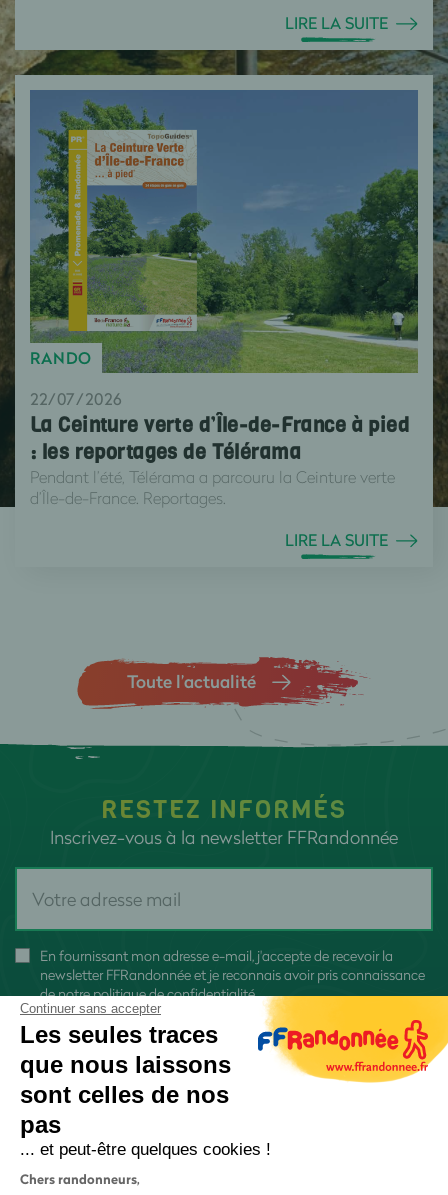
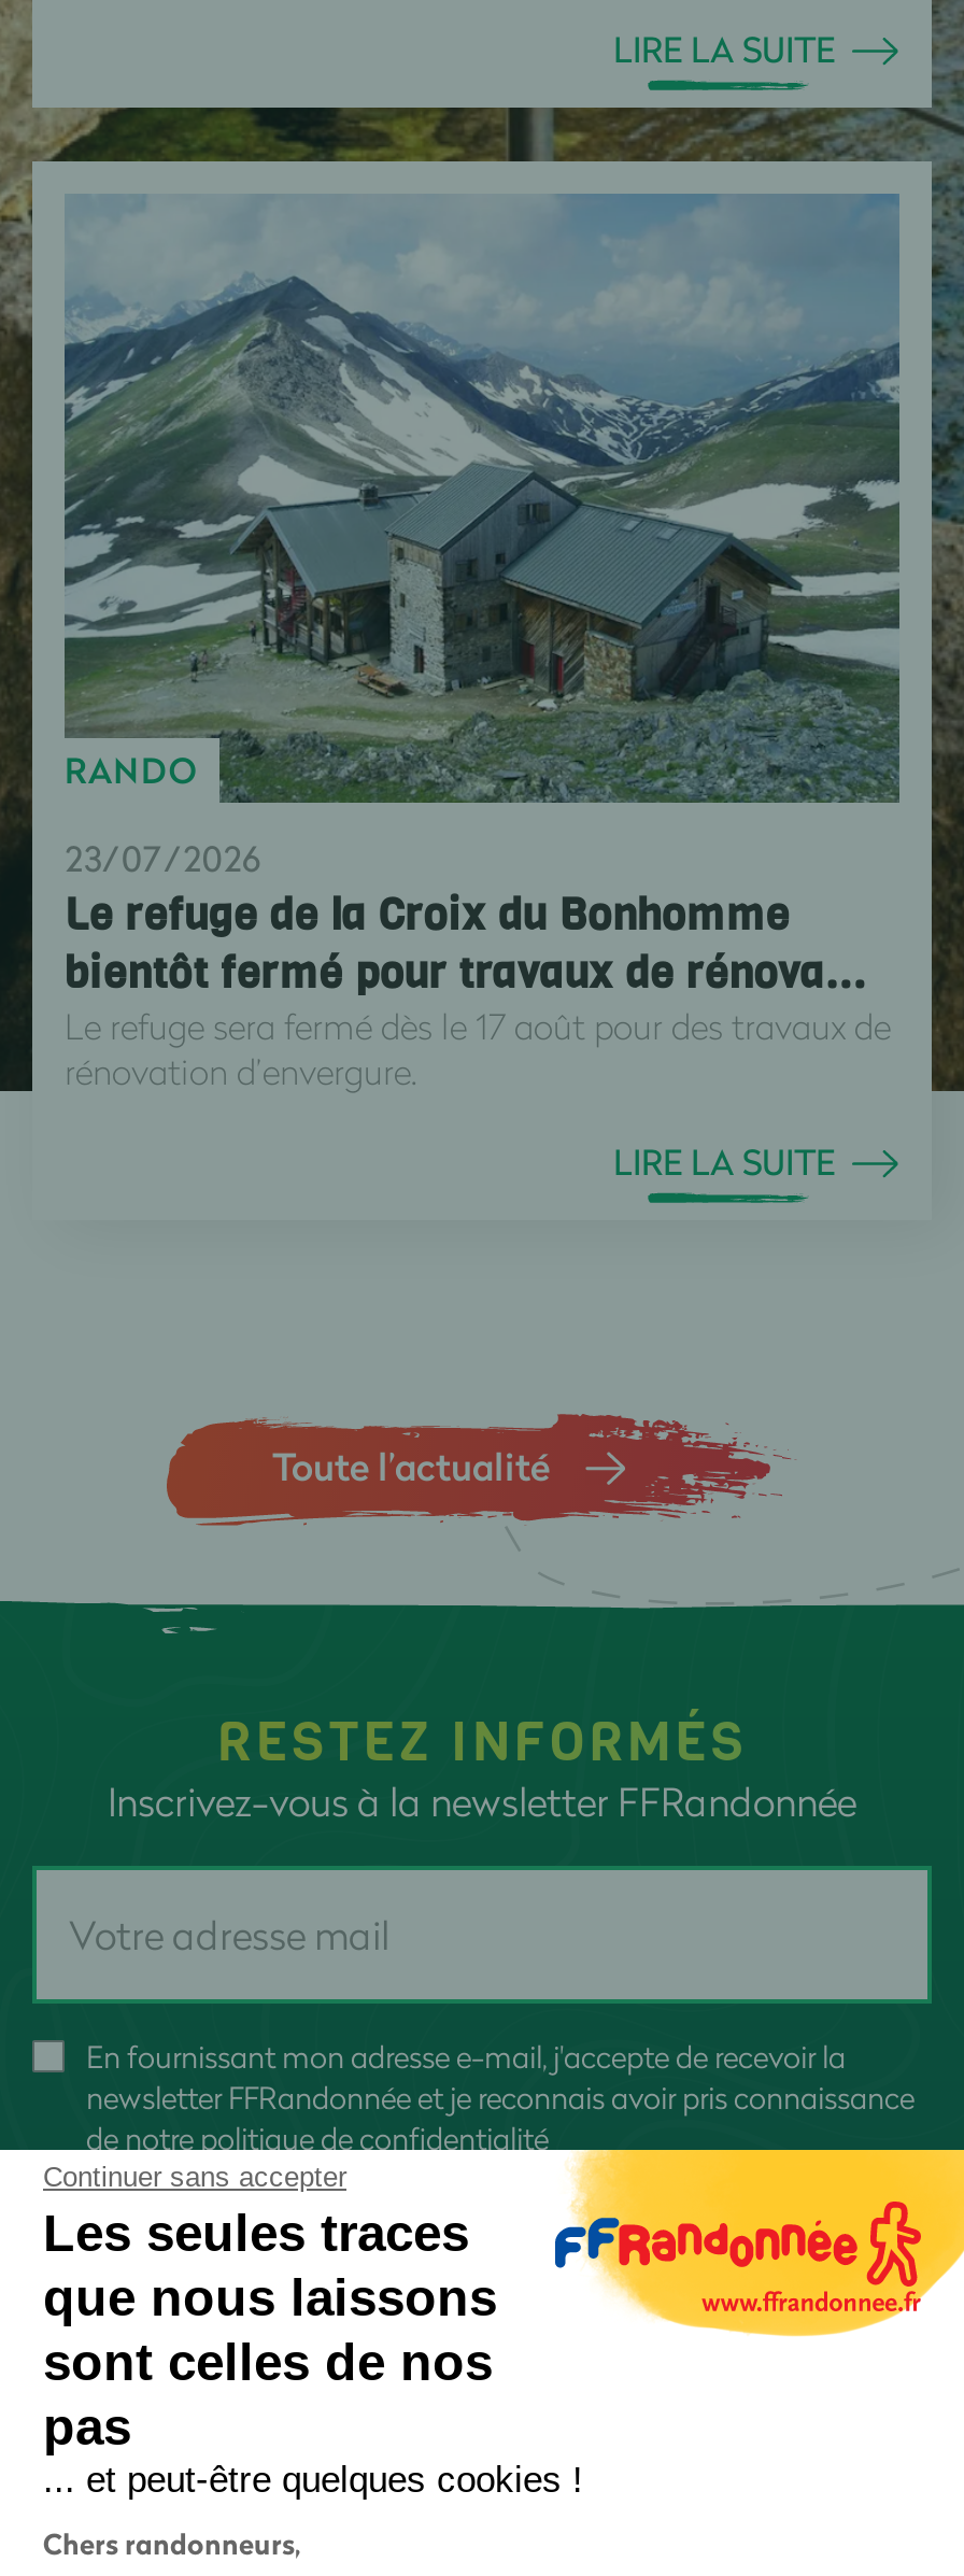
- [image]
- 22/07/2026
- La Ceinture verte d’Île-de-France à pied
- : les reportages de Télérama
- Pendant l’été, Télérama a parcouru la Ceinture verte
- d’Île-de-France. Reportages.
+ [image]
+ 23/07/2026
+ Le refuge de la Croix du Bonhomme
+ bientôt fermé pour travaux de rénova...
+ Le refuge sera fermé dès le 17 août pour des travaux de
+ rénovation d’envergure.
